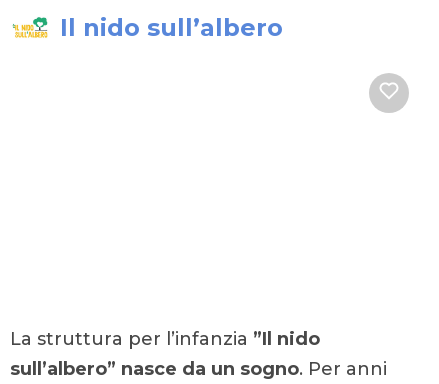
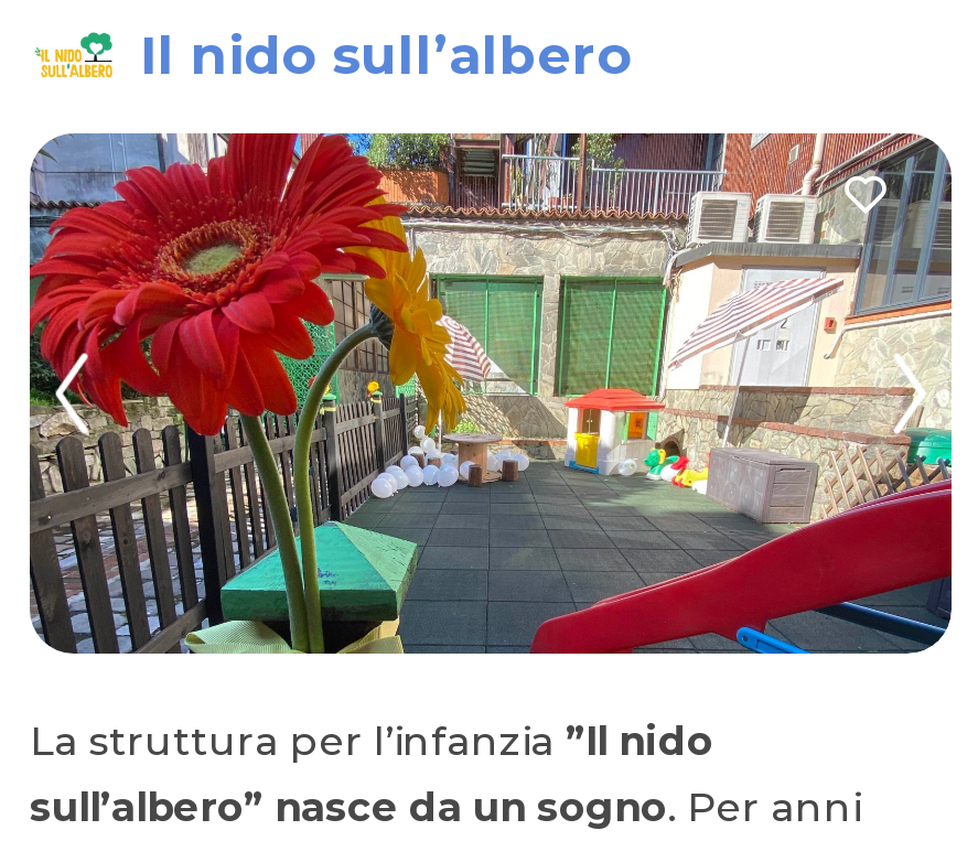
+ [image]
